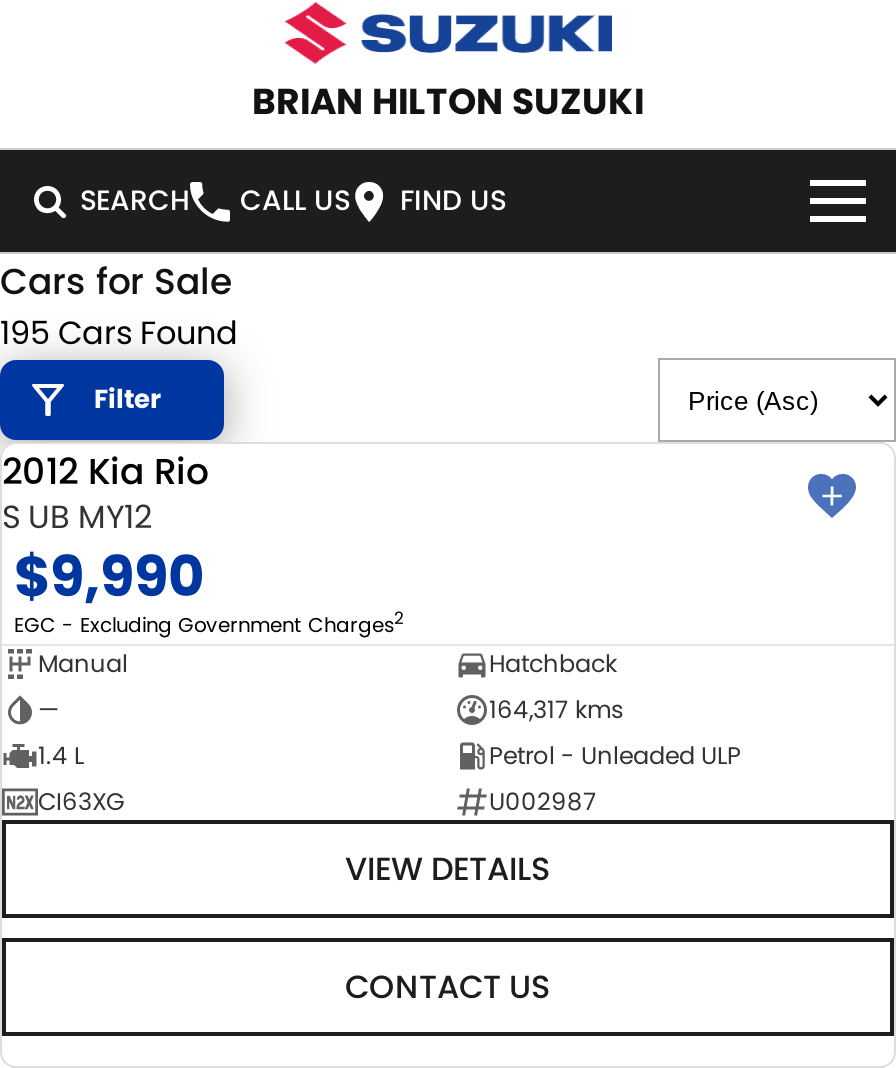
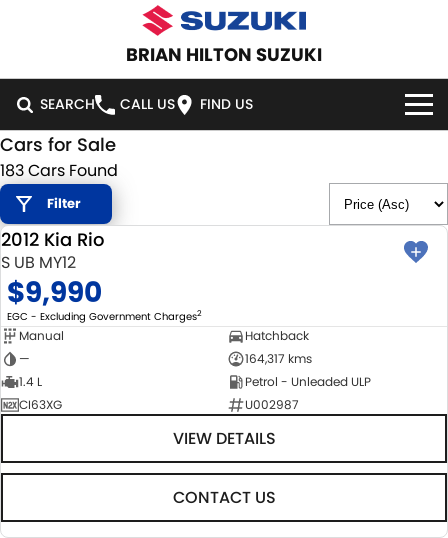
- 195 Cars Found
+ 183 Cars Found
